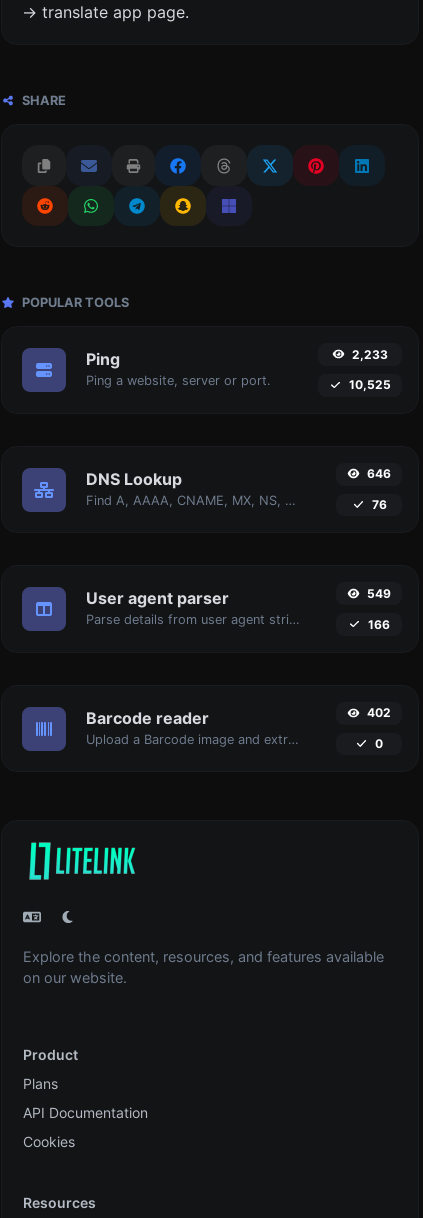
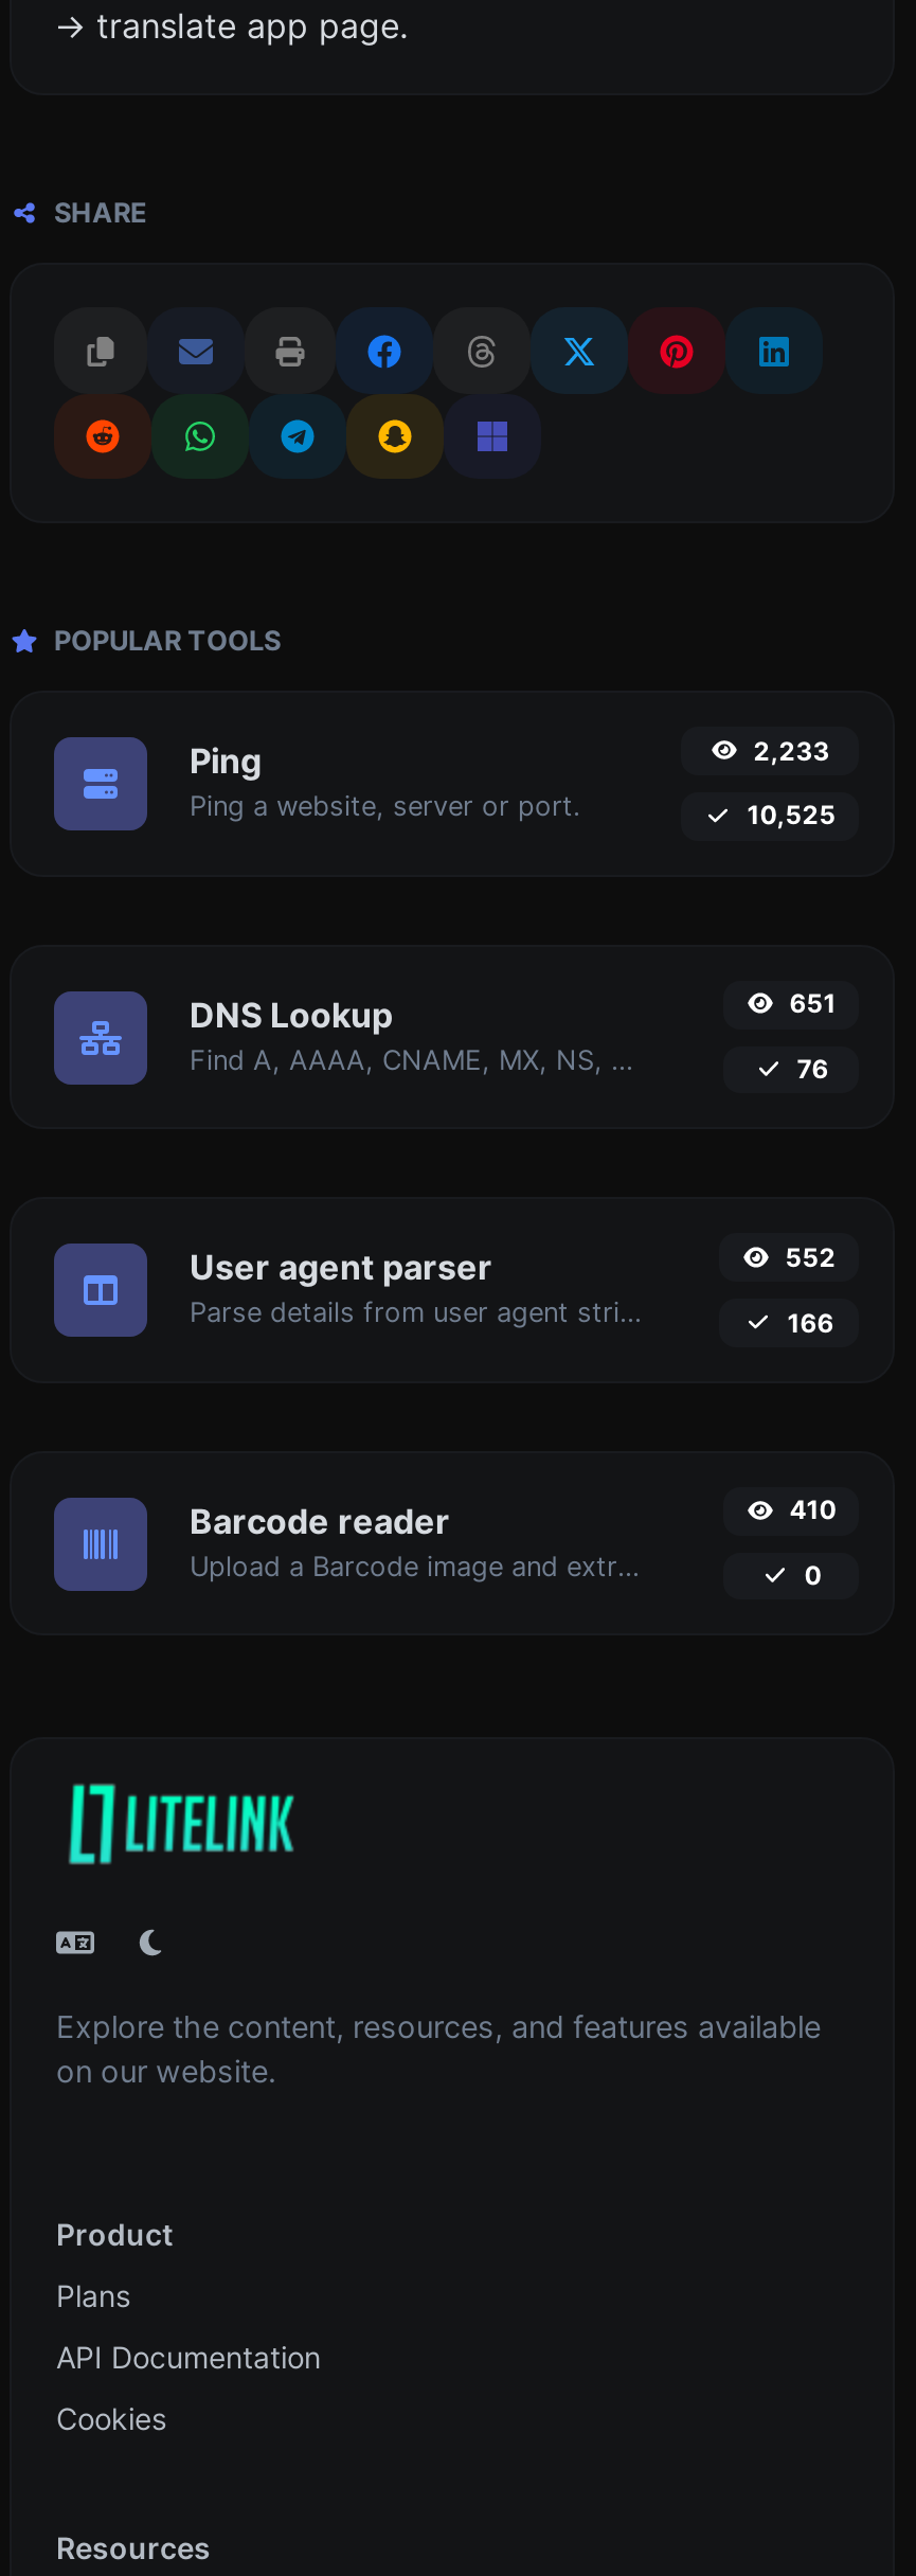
- 646
+ 651

- 549
+ 552

- 402
+ 410
